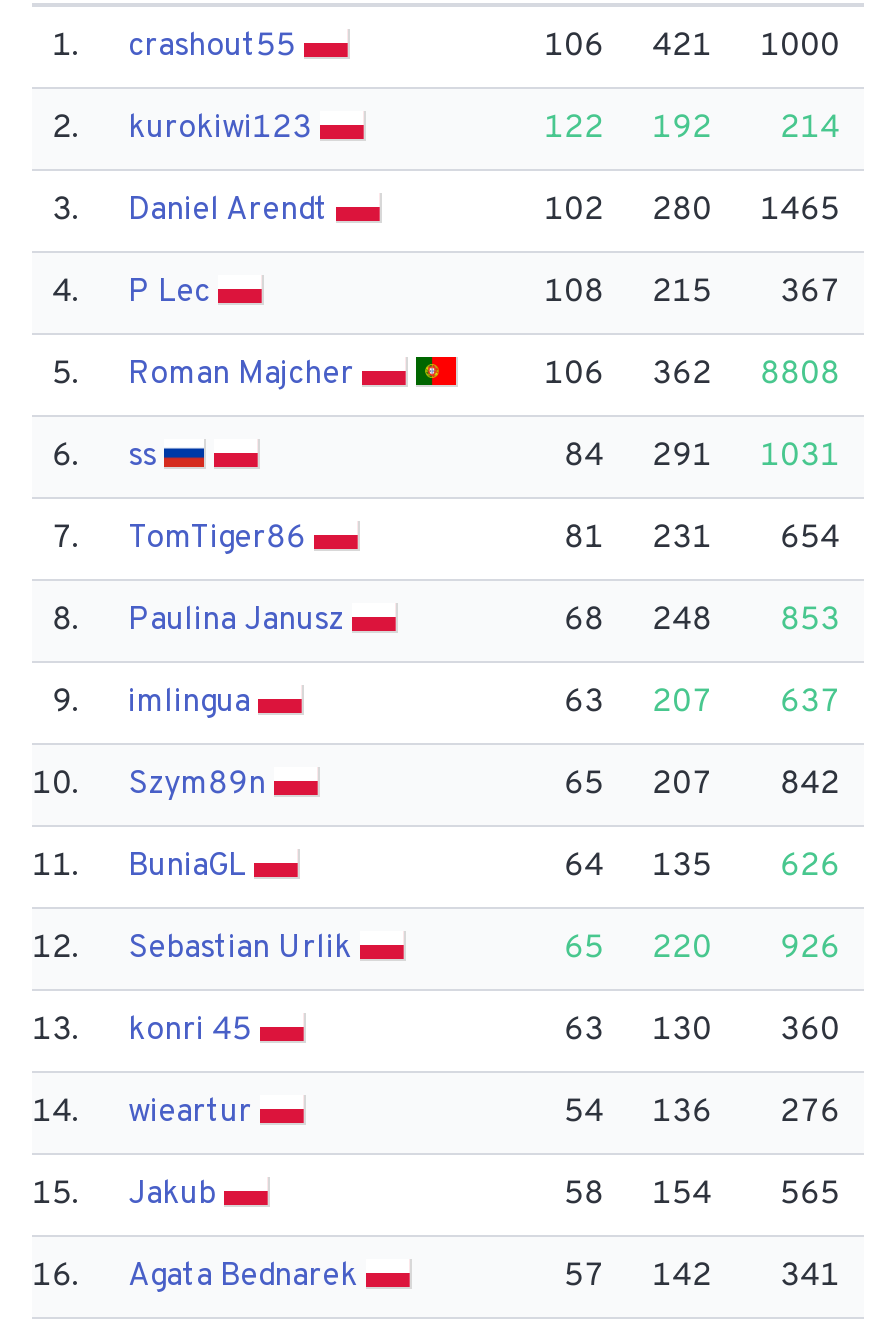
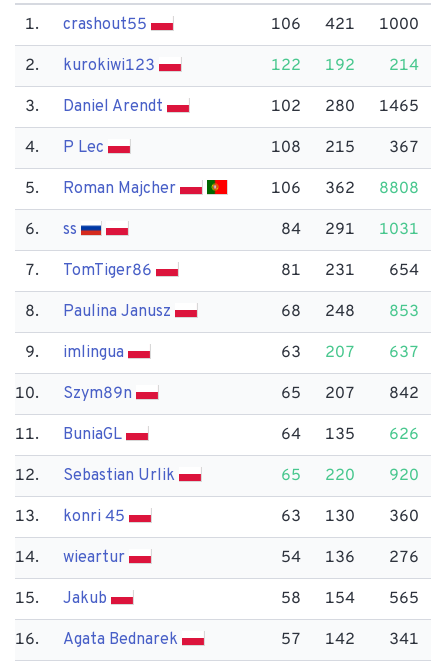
- 65 220 926
+ 65 220 920
